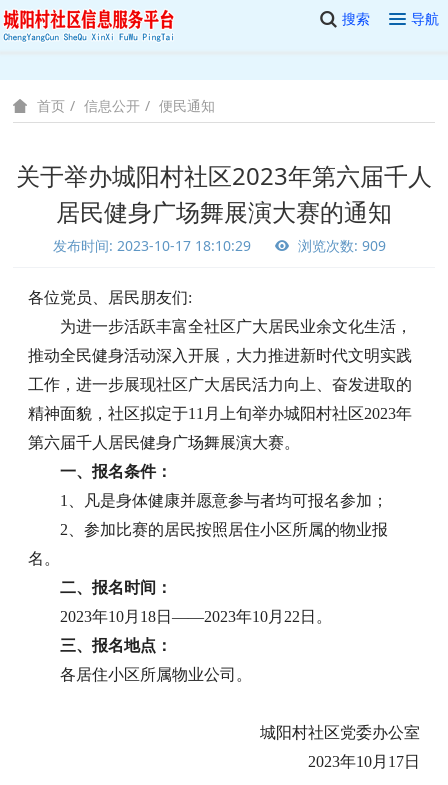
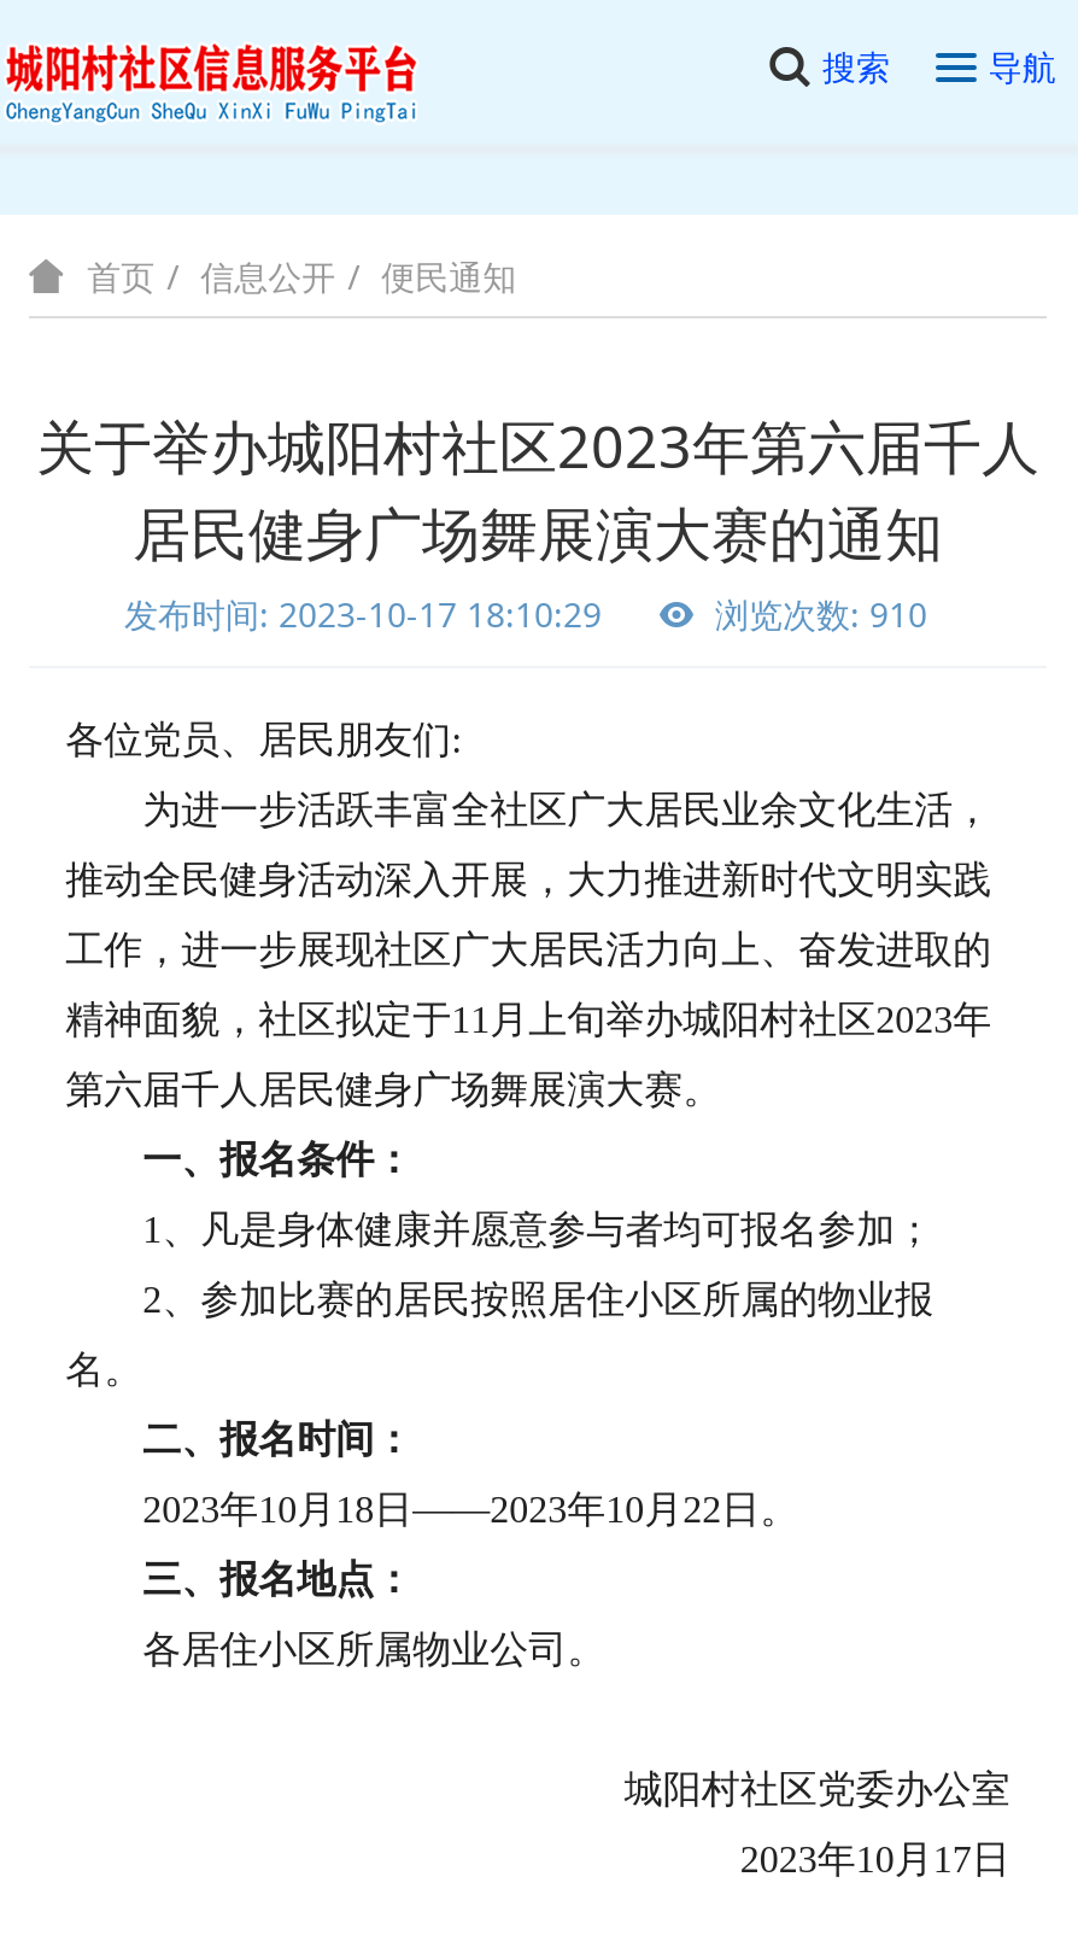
- 浏览次数: 909
+ 浏览次数: 910
